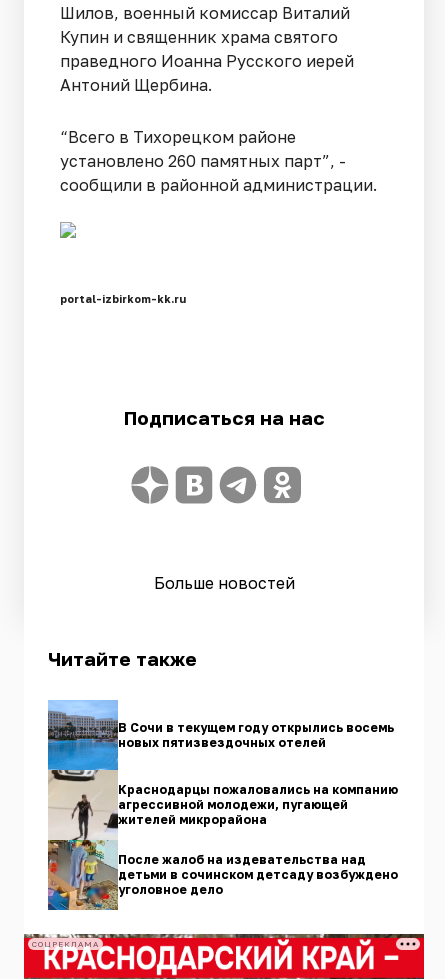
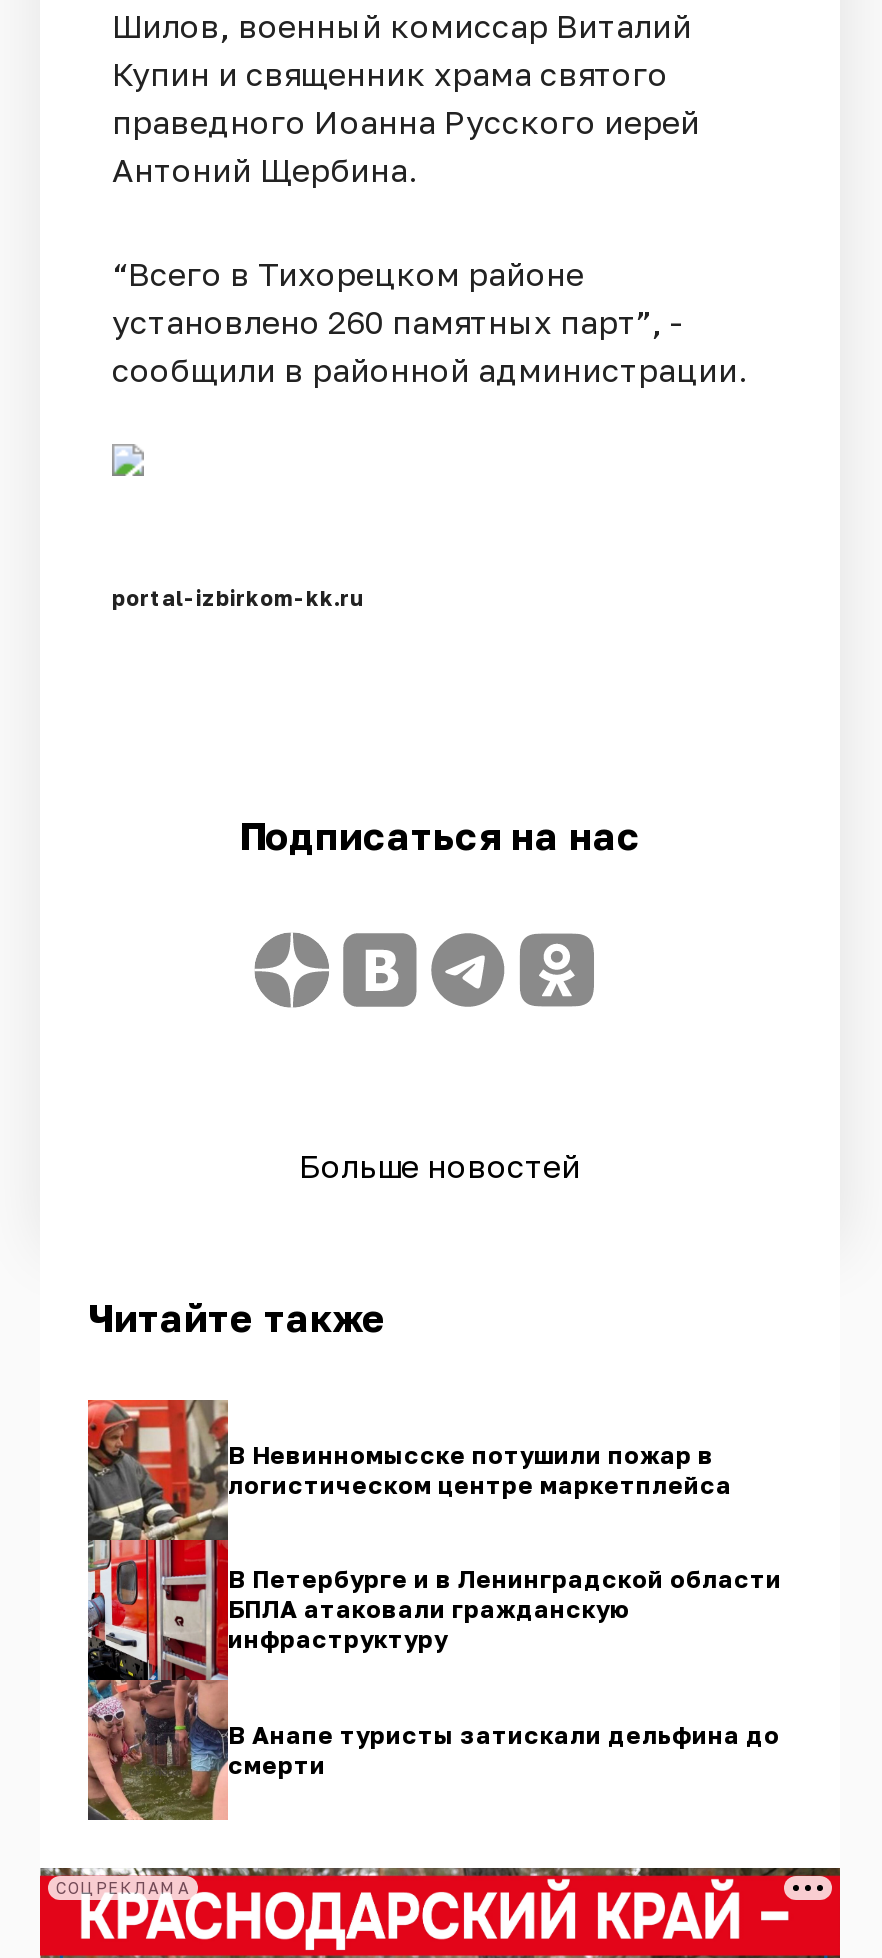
- [image]
- В Сочи в текущем году открылись восемь
- новых пятизвездочных отелей
+ [image]
+ В Невинномысске потушили пожар в
+ логистическом центре маркетплейса

- Краснодарцы пожаловались на компанию
- агрессивной молодежи, пугающей
- жителей микрорайона
+ В Петербурге и в Ленинградской области
+ БПЛА атаковали гражданскую
+ инфраструктуру

- После жалоб на издевательства над
- детьми в сочинском детсаду возбуждено
- уголовное дело
+ В Анапе туристы затискали дельфина до
+ смерти
